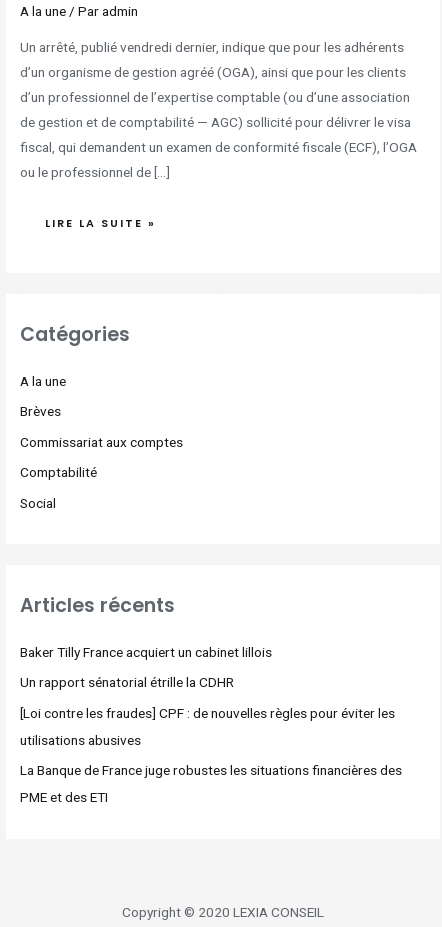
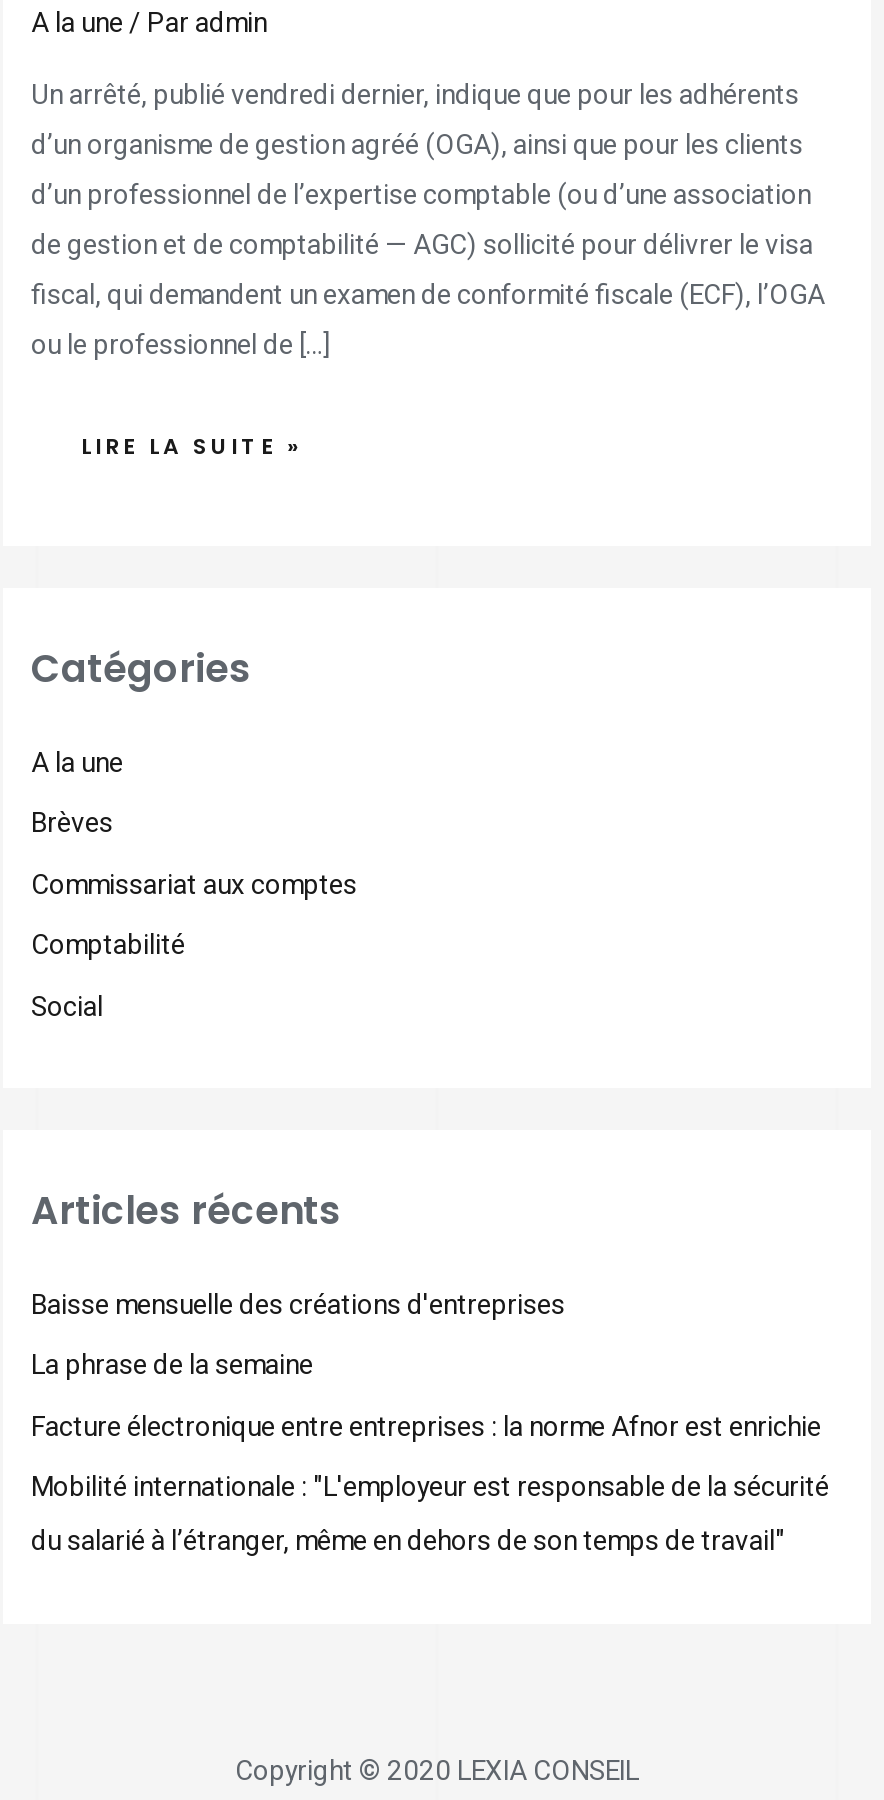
- Baker Tilly France acquiert un cabinet lillois
- Un rapport sénatorial étrille la CDHR
- [Loi contre les fraudes] CPF : de nouvelles règles pour éviter les
- utilisations abusives
- La Banque de France juge robustes les situations financières des
- PME et des ETI
+ Baisse mensuelle des créations d'entreprises
+ La phrase de la semaine
+ Facture électronique entre entreprises : la norme Afnor est enrichie
+ Mobilité internationale : "L'employeur est responsable de la sécurité
+ du salarié à l’étranger, même en dehors de son temps de travail"
